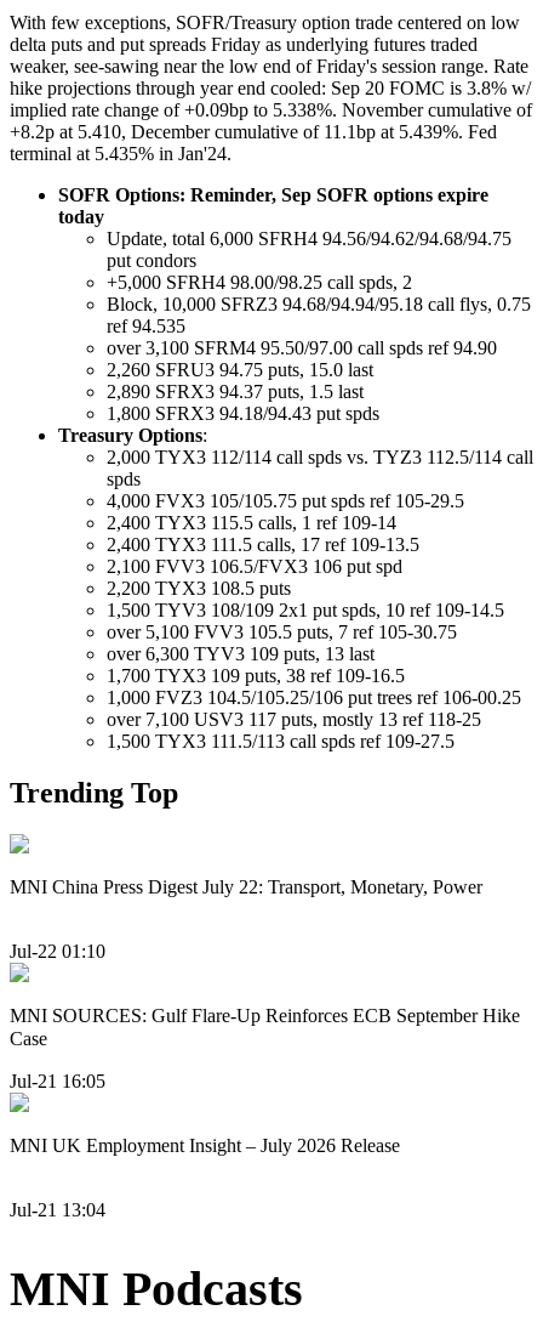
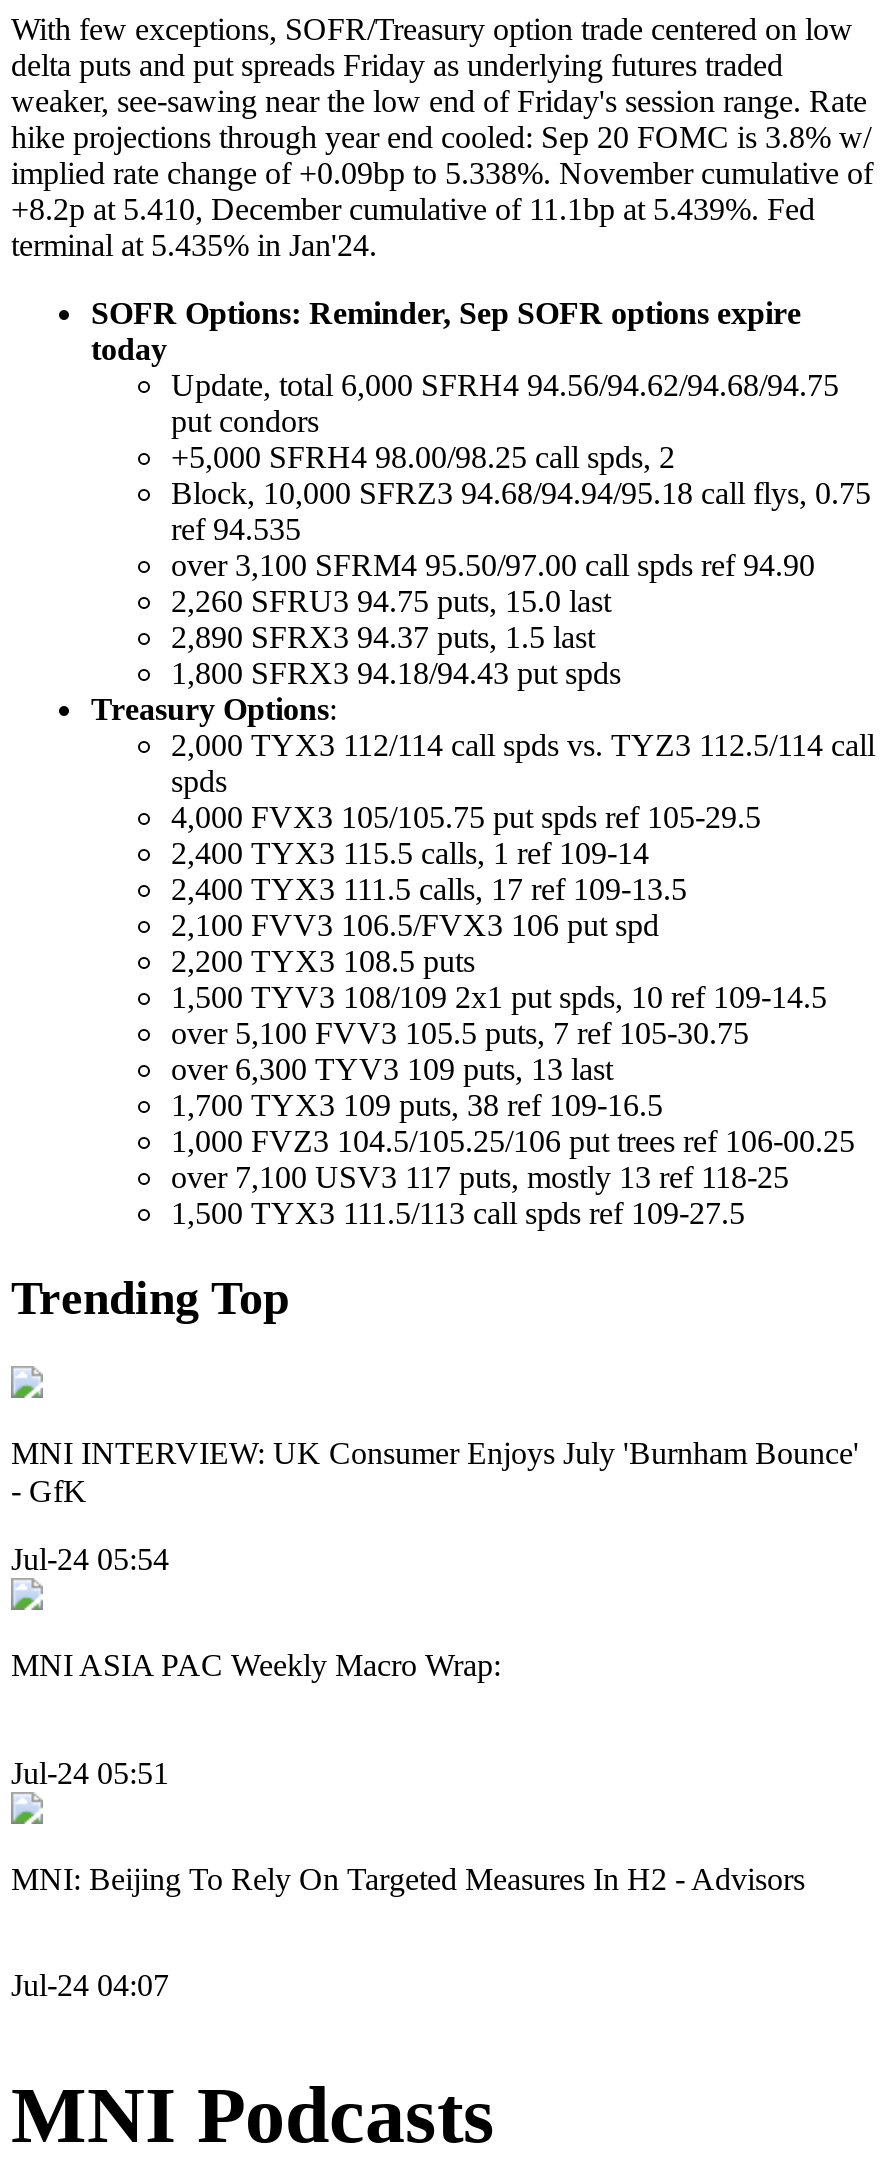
- MNI China Press Digest July 22: Transport, Monetary, Power
+ MNI INTERVIEW: UK Consumer Enjoys July 'Burnham Bounce'
+ - GfK

- Jul-22 01:10
+ Jul-24 05:54

- MNI SOURCES: Gulf Flare-Up Reinforces ECB September Hike
- Case
+ MNI ASIA PAC Weekly Macro Wrap:

- Jul-21 16:05
+ Jul-24 05:51

- MNI UK Employment Insight – July 2026 Release
+ MNI: Beijing To Rely On Targeted Measures In H2 - Advisors

- Jul-21 13:04
+ Jul-24 04:07
